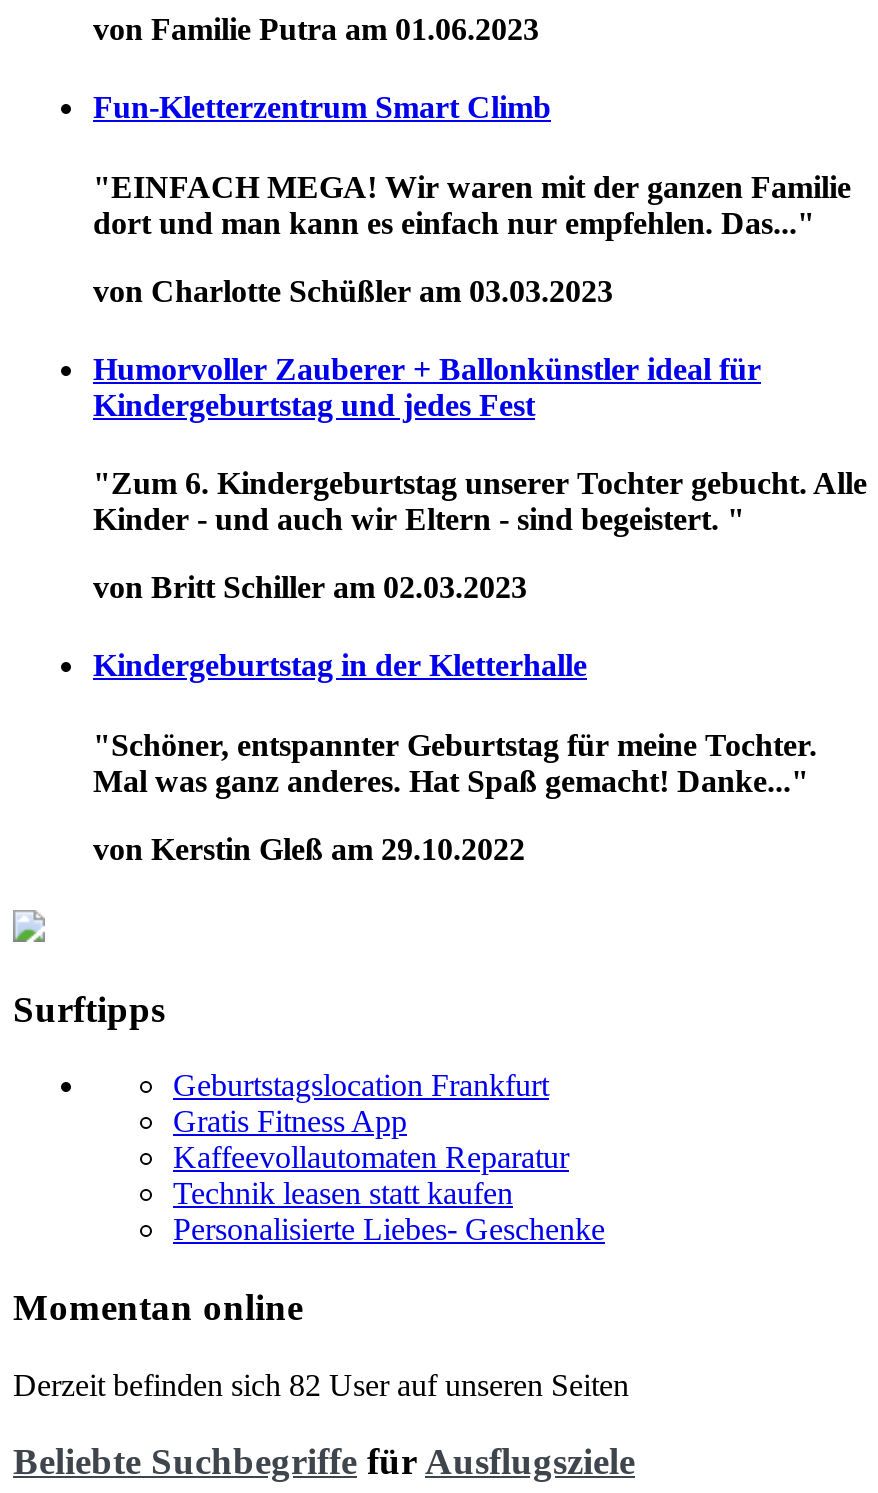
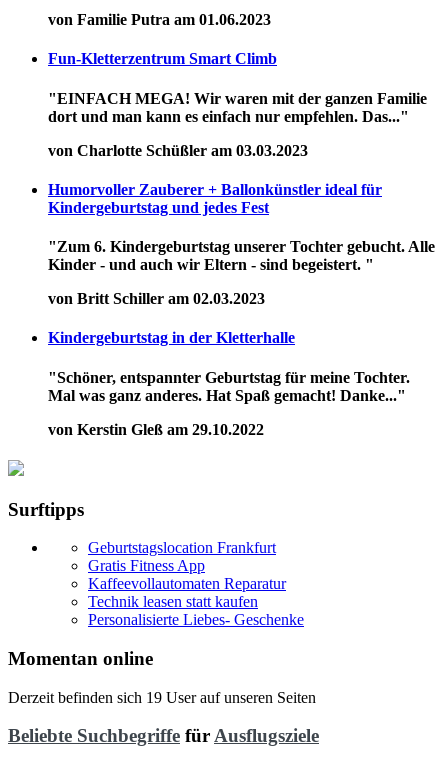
- Derzeit befinden sich 82 User auf unseren Seiten
+ Derzeit befinden sich 19 User auf unseren Seiten
